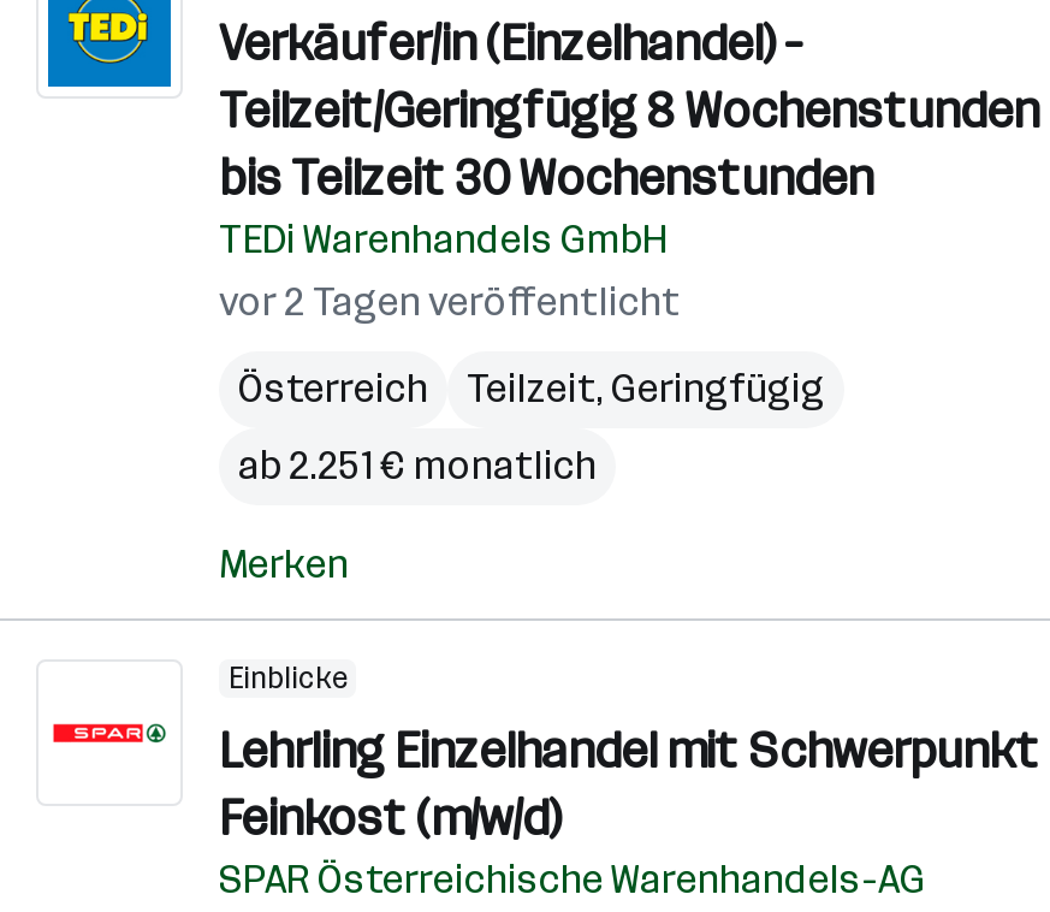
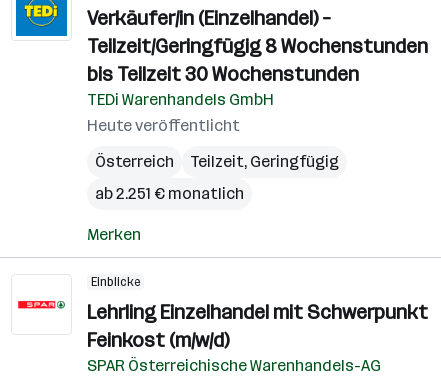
- vor 2 Tagen veröffentlicht
+ Heute veröffentlicht
